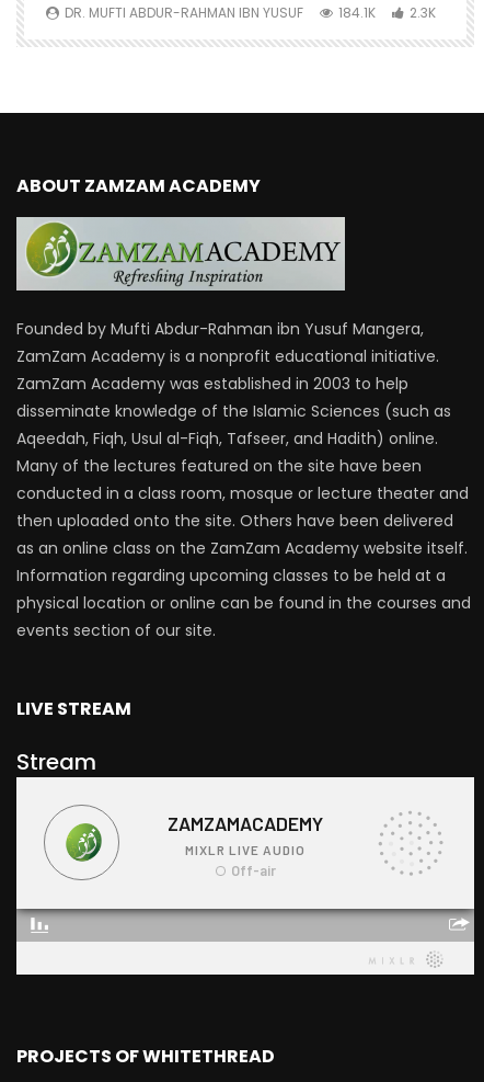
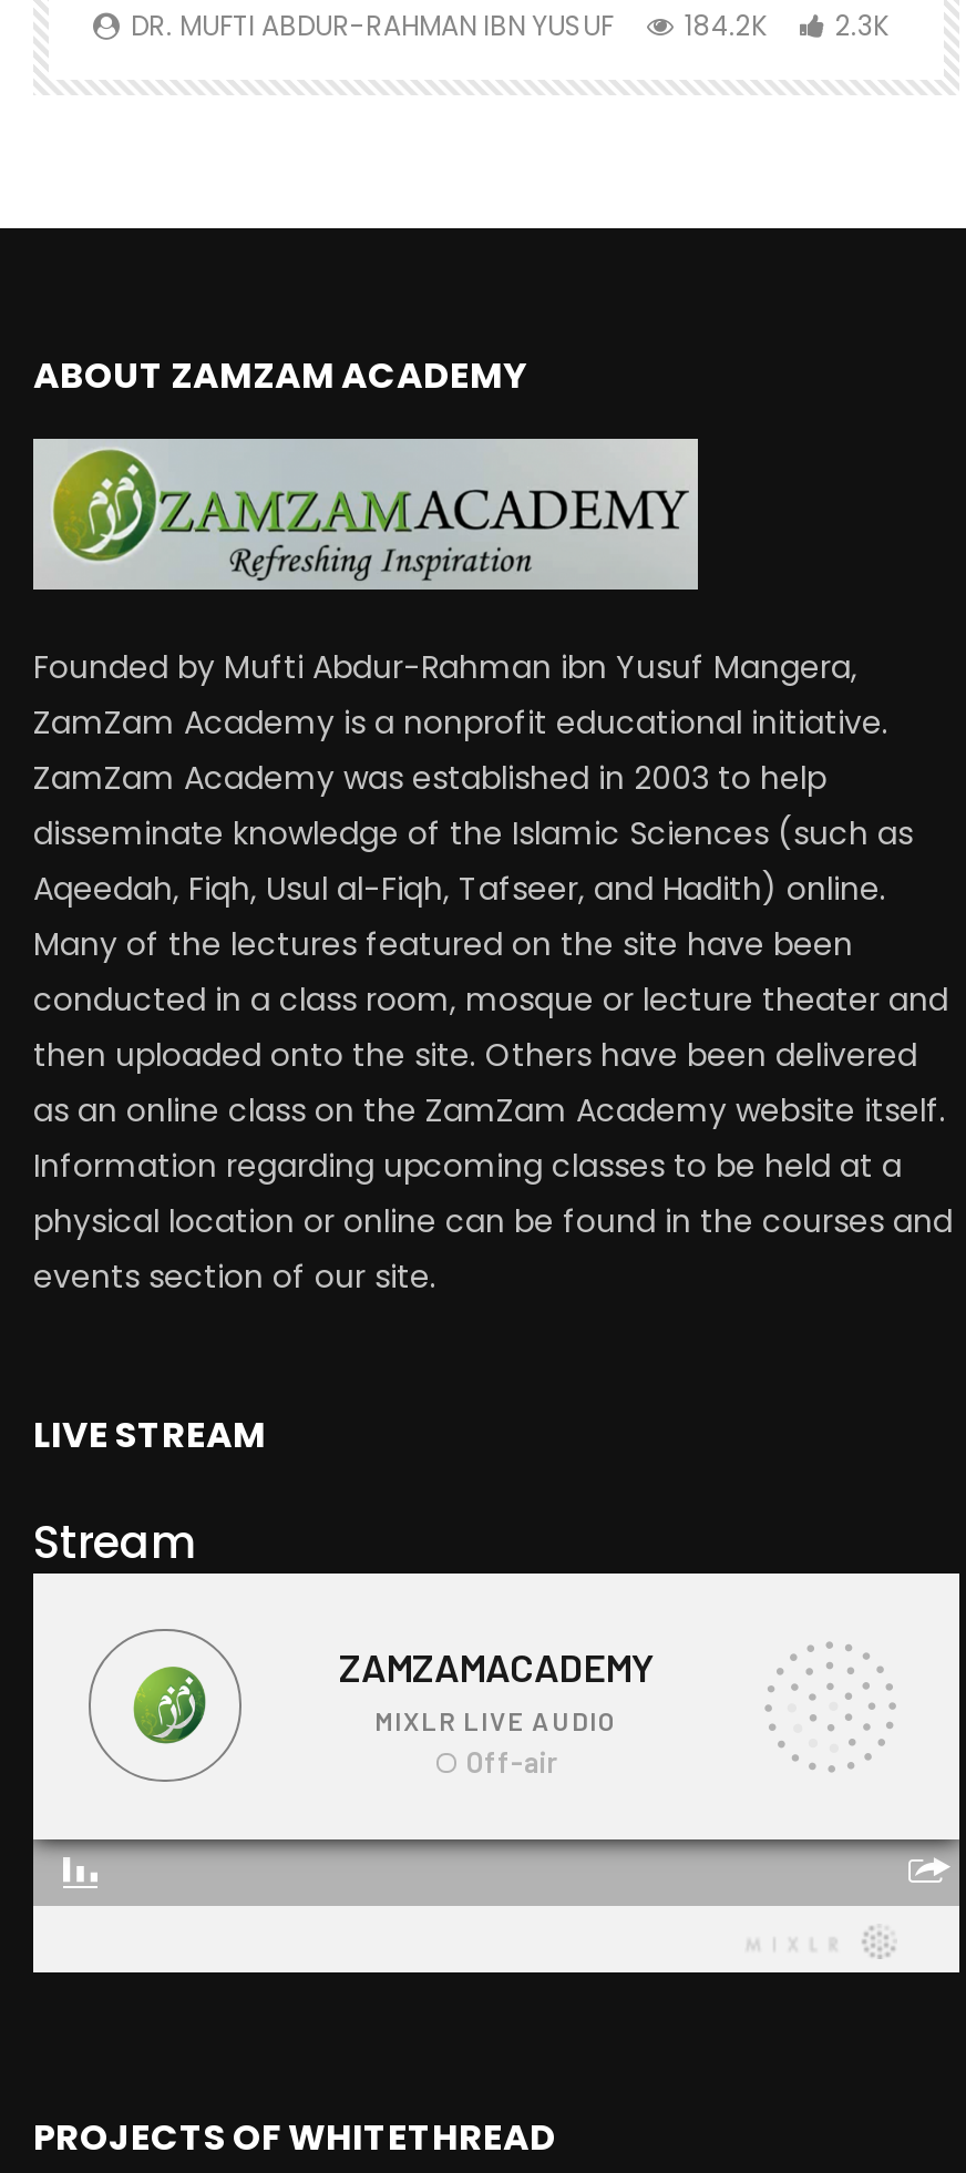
- DR. MUFTI ABDUR-RAHMAN IBN YUSUF 184.1K 2.3K
+ DR. MUFTI ABDUR-RAHMAN IBN YUSUF 184.2K 2.3K
